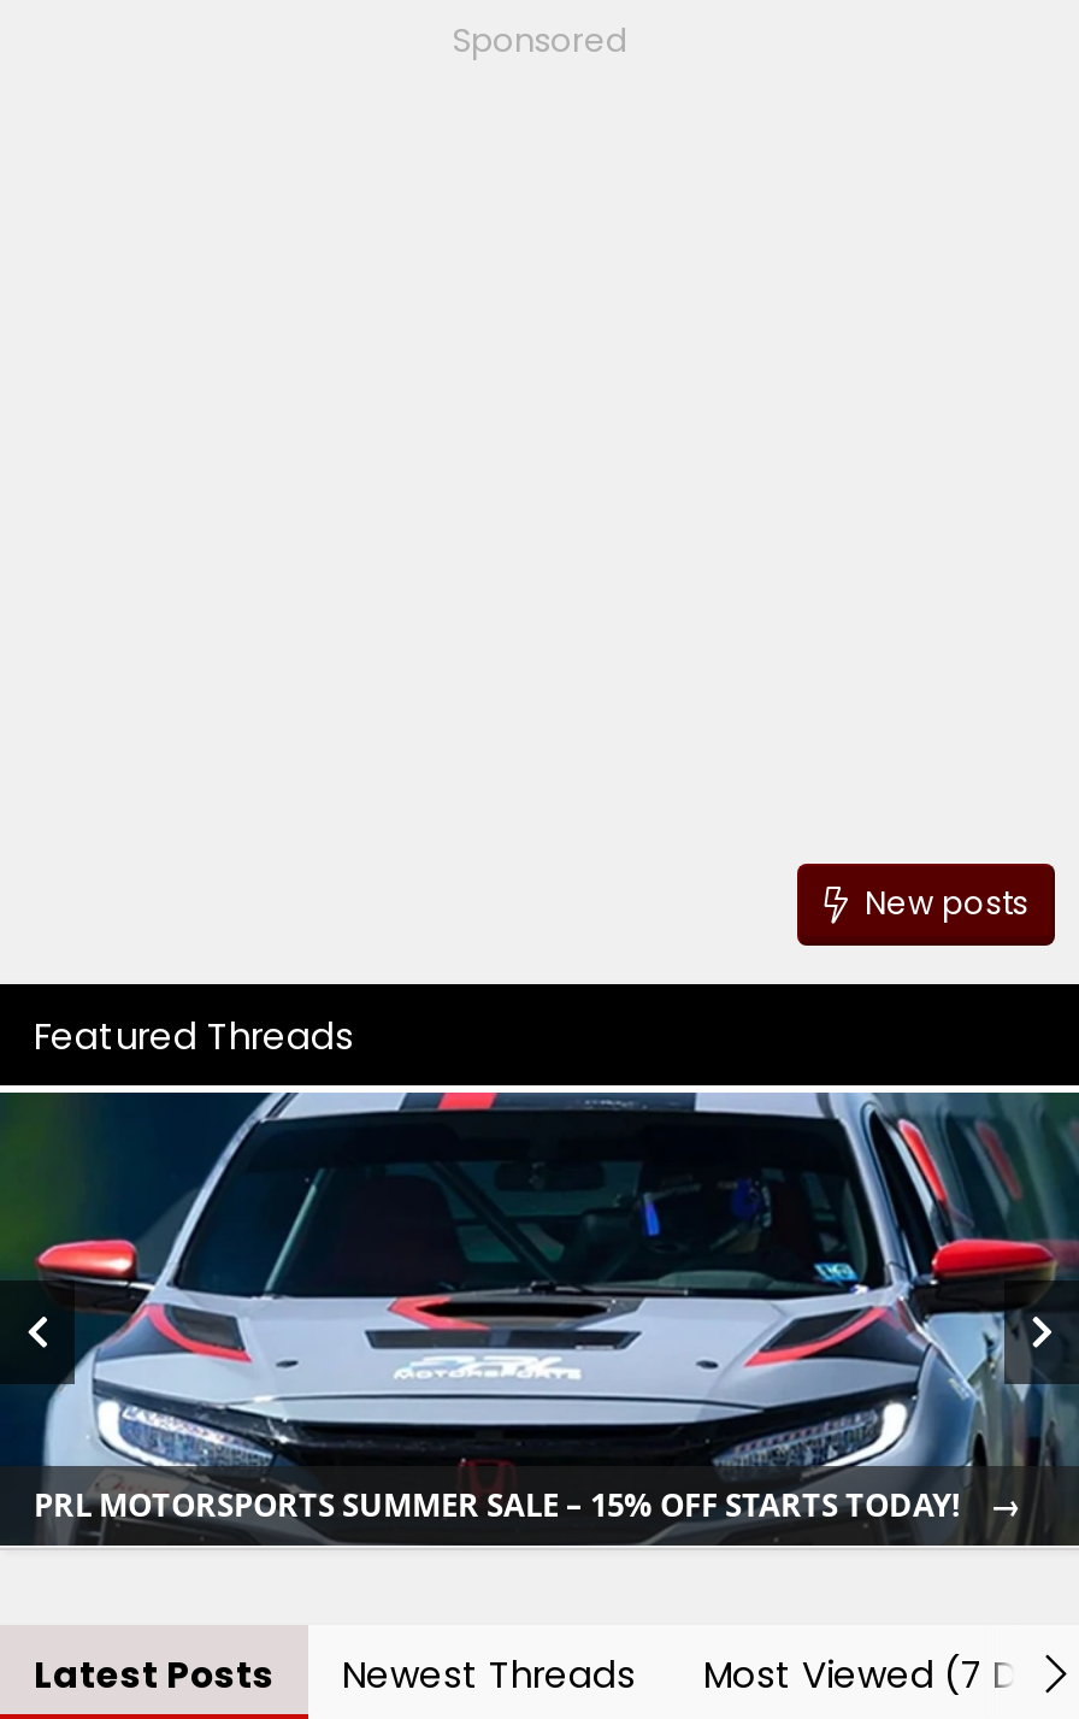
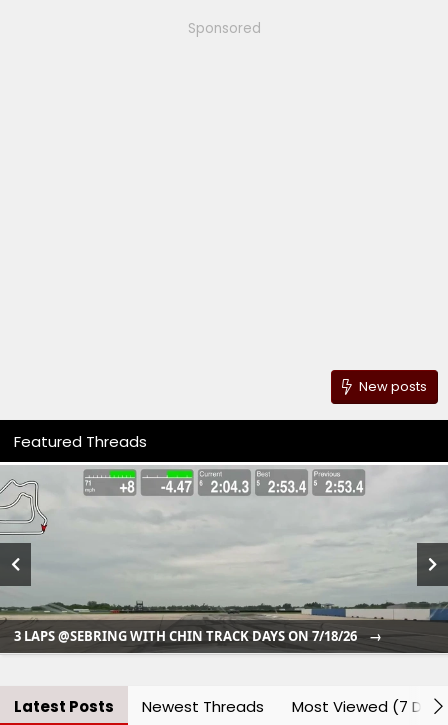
- [image]
- PRL MOTORSPORTS SUMMER SALE – 15% OFF STARTS TODAY!
+ [image]
+ 3 LAPS @SEBRING WITH CHIN TRACK DAYS ON 7/18/26
